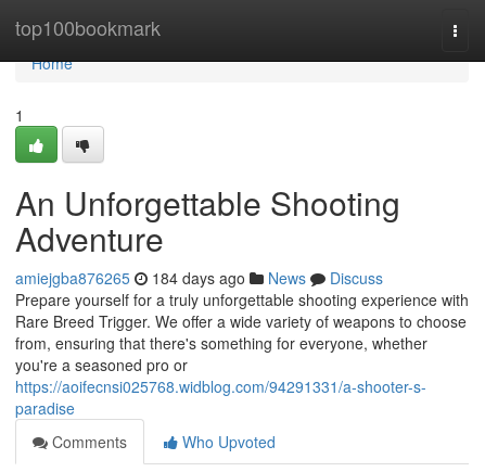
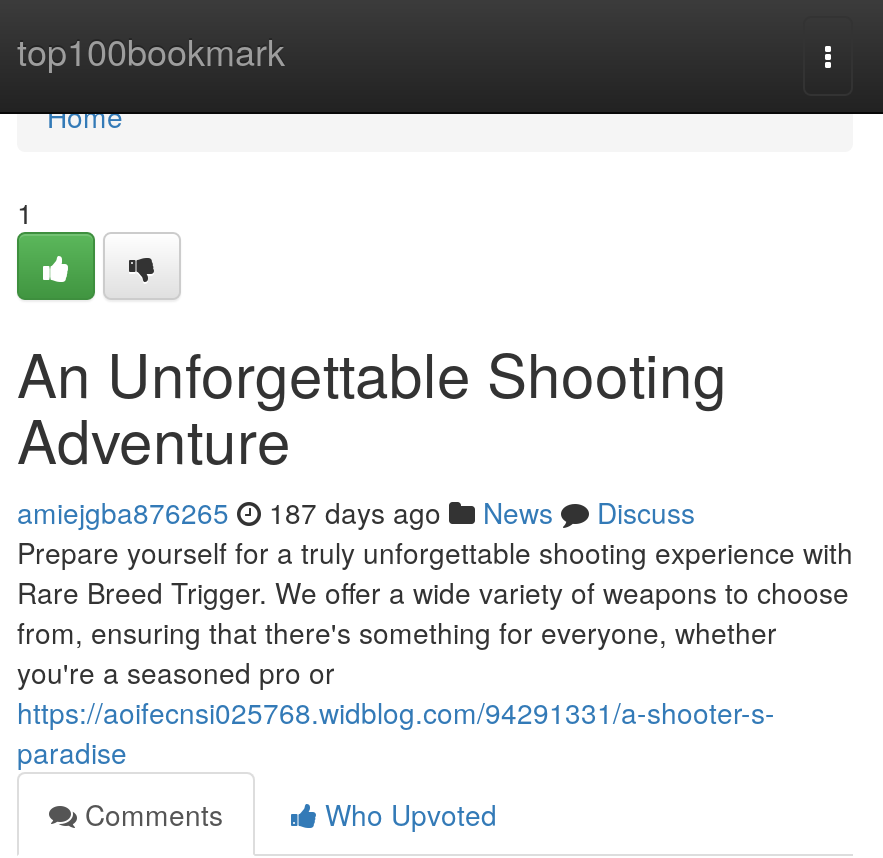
- amiejgba876265 184 days ago News Discuss
+ amiejgba876265 187 days ago News Discuss
